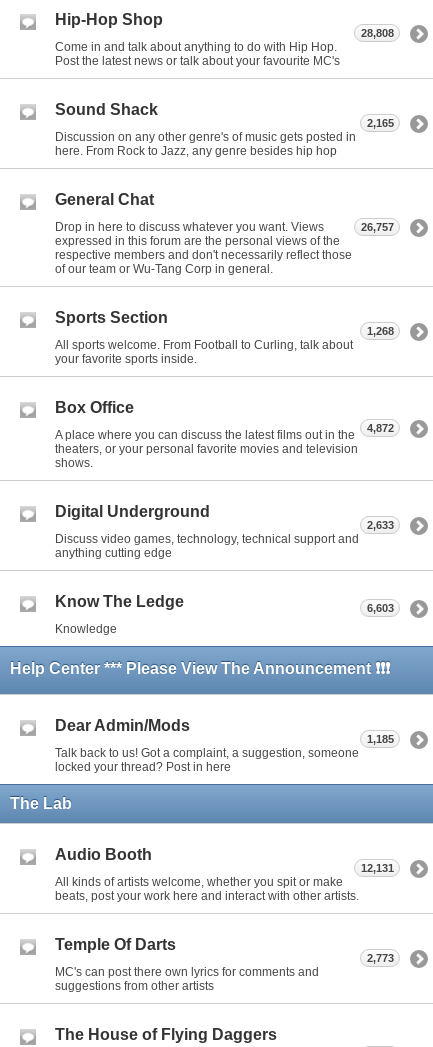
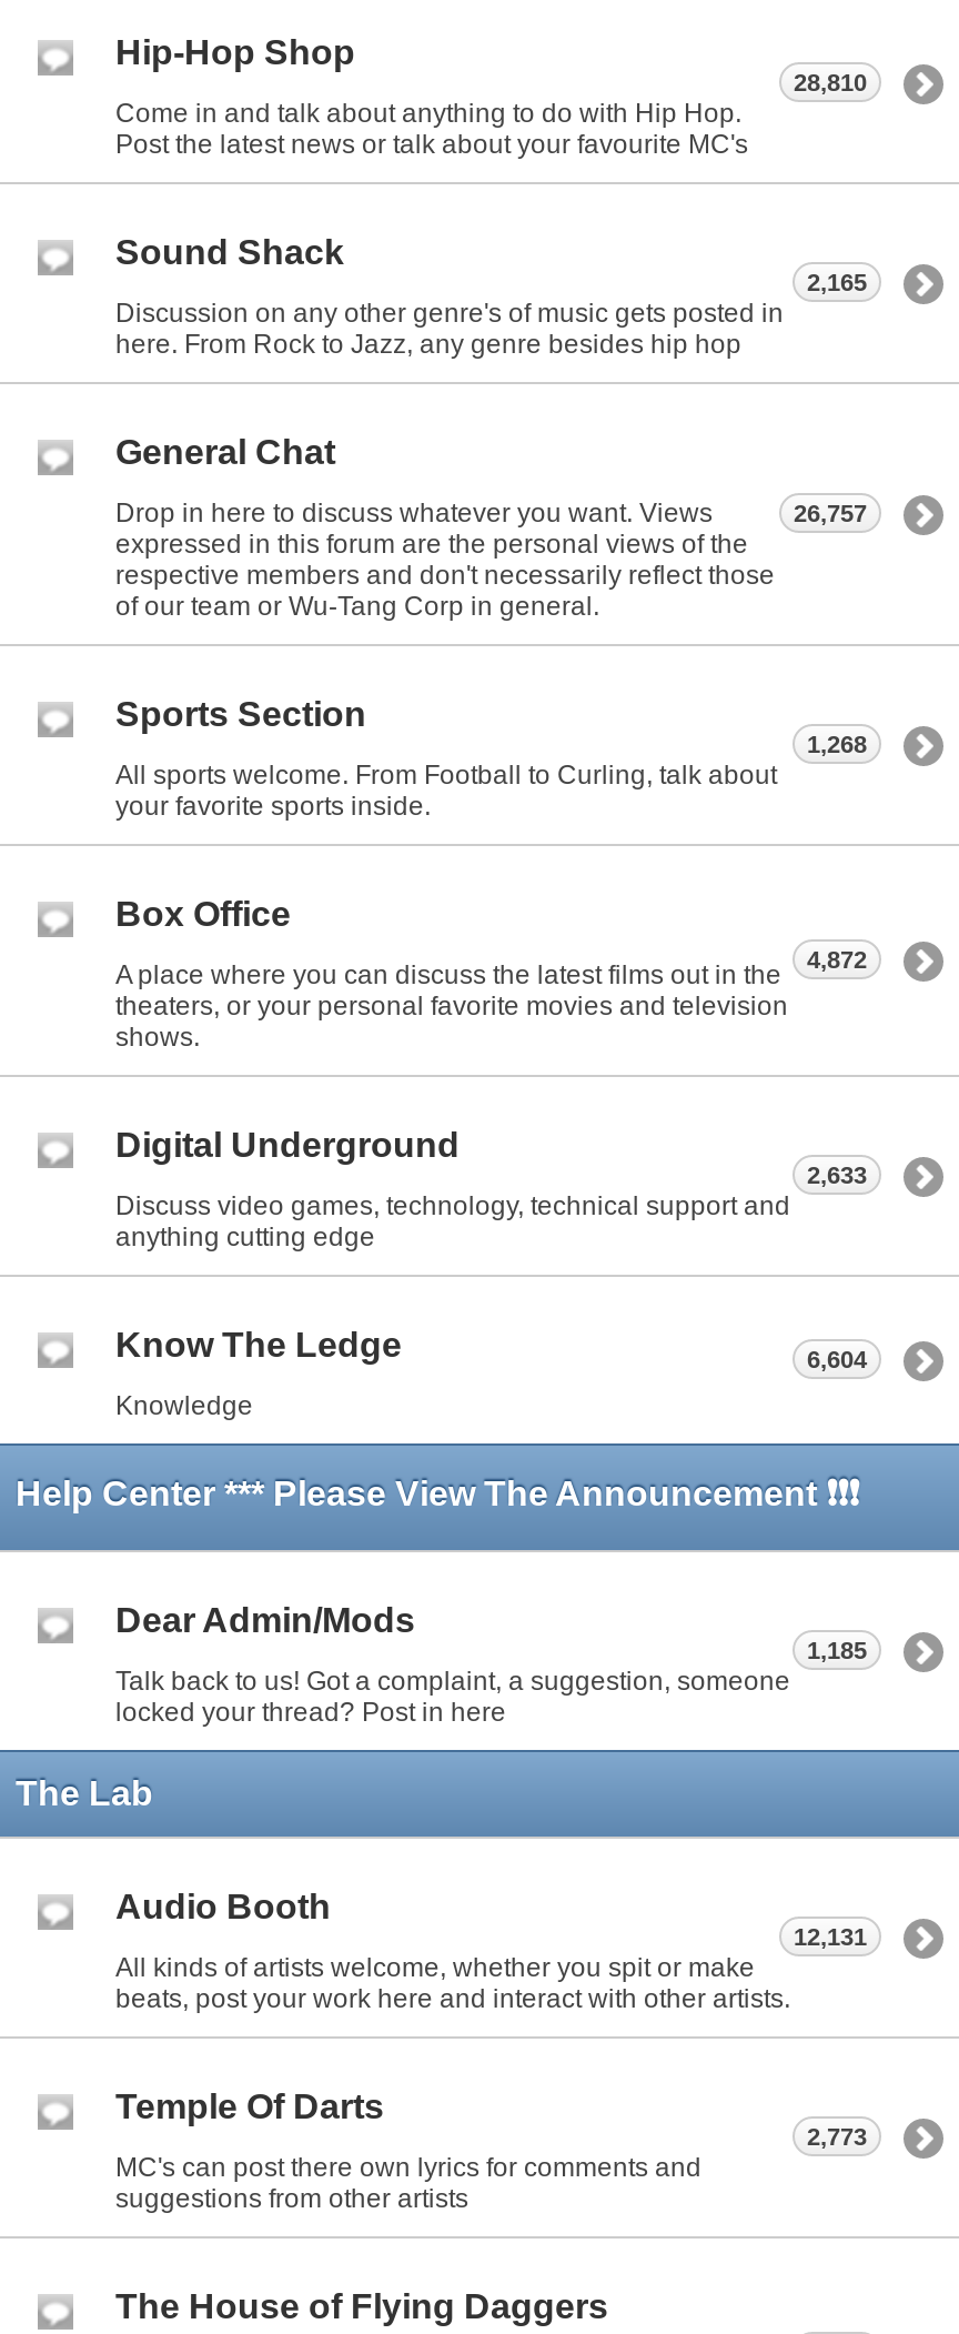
- 28,808
+ 28,810

- 6,603
+ 6,604
